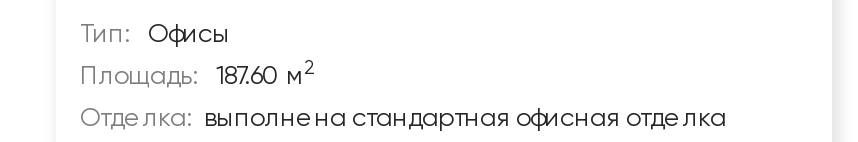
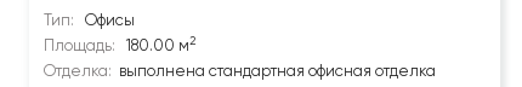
- Площадь: 187.60 м2
+ Площадь: 180.00 м2
